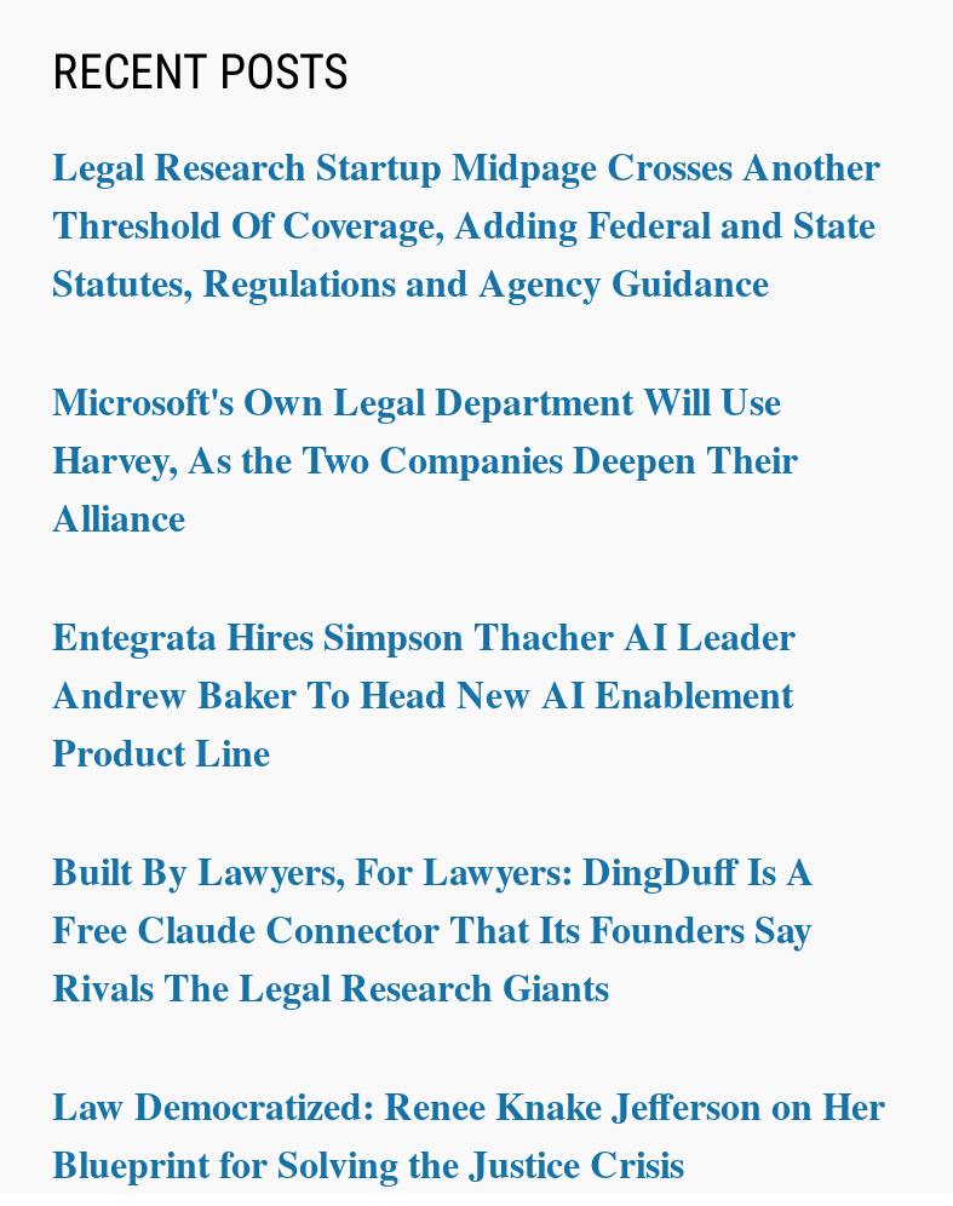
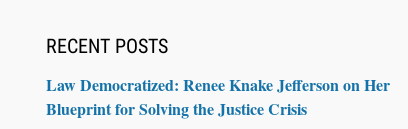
- Legal Research Startup Midpage Crosses Another
- Threshold Of Coverage, Adding Federal and State
- Statutes, Regulations and Agency Guidance
- Microsoft's Own Legal Department Will Use
- Harvey, As the Two Companies Deepen Their
- Alliance
- Entegrata Hires Simpson Thacher AI Leader
- Andrew Baker To Head New AI Enablement
- Product Line
- Built By Lawyers, For Lawyers: DingDuff Is A
- Free Claude Connector That Its Founders Say
- Rivals The Legal Research Giants
